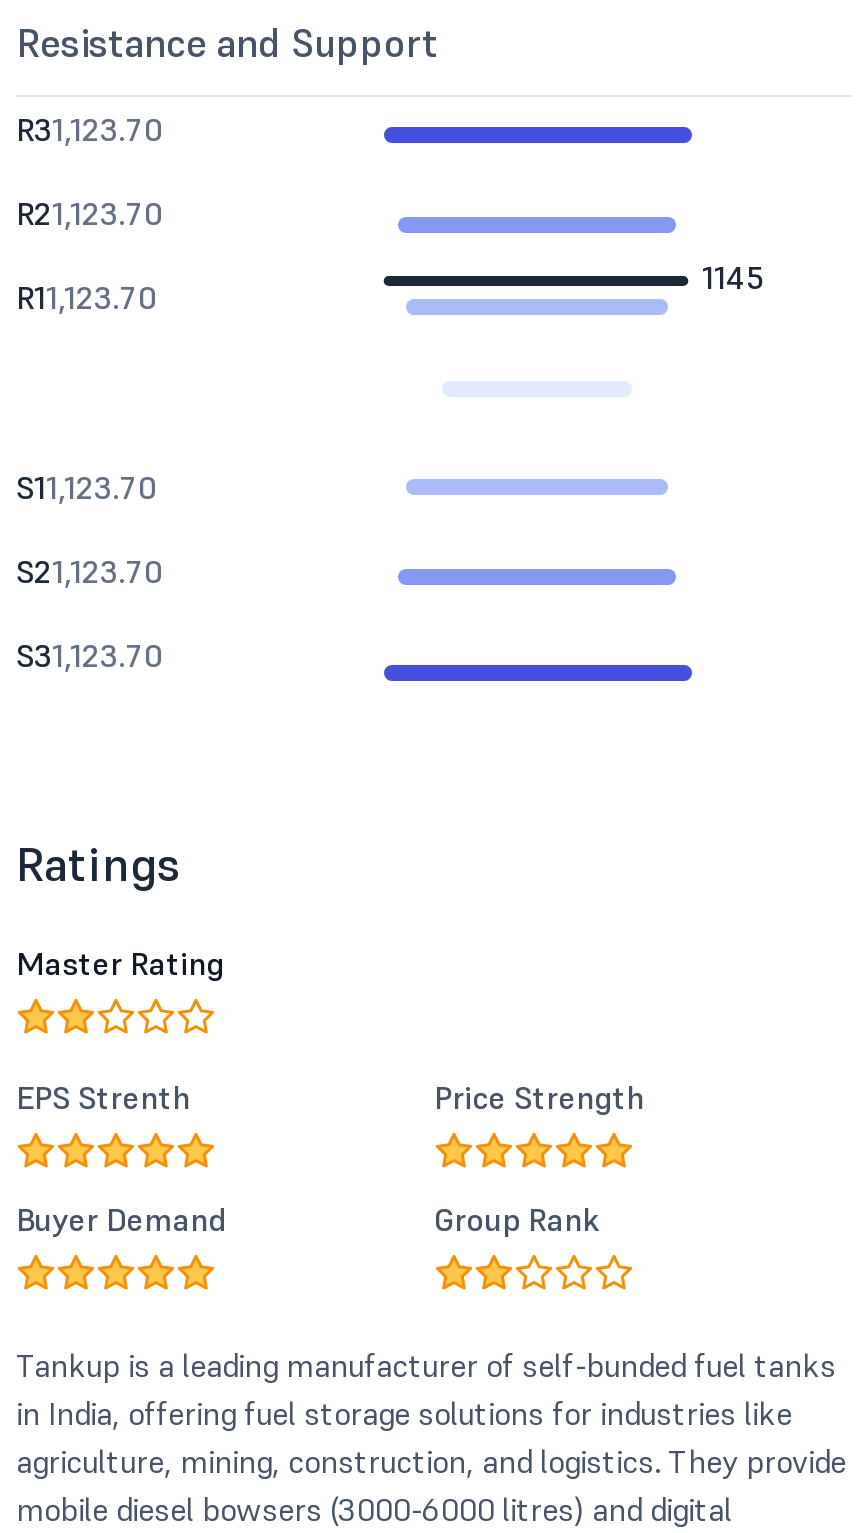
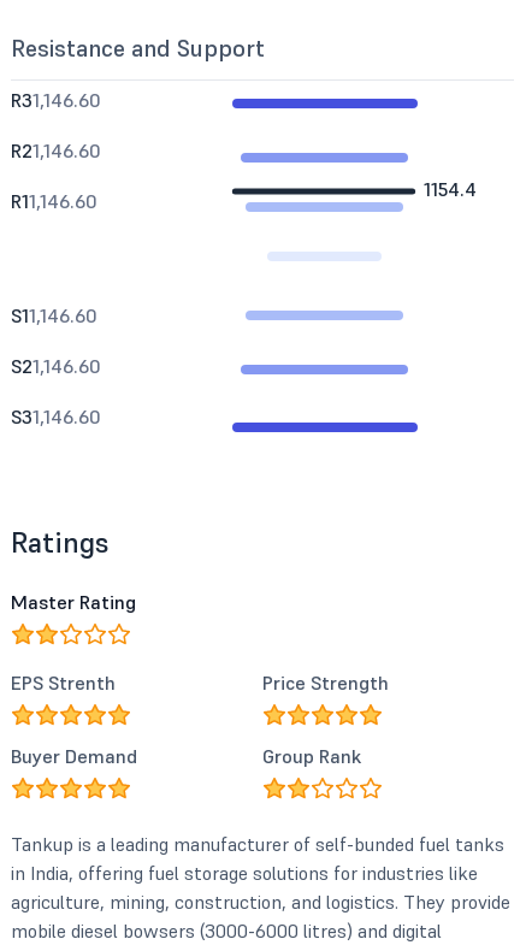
- R31,123.70
+ R31,146.60

- R21,123.70
+ R21,146.60

- 1145
+ 1154.4

- R11,123.70
+ R11,146.60

- S11,123.70
+ S11,146.60

- S21,123.70
+ S21,146.60

- S31,123.70
+ S31,146.60
